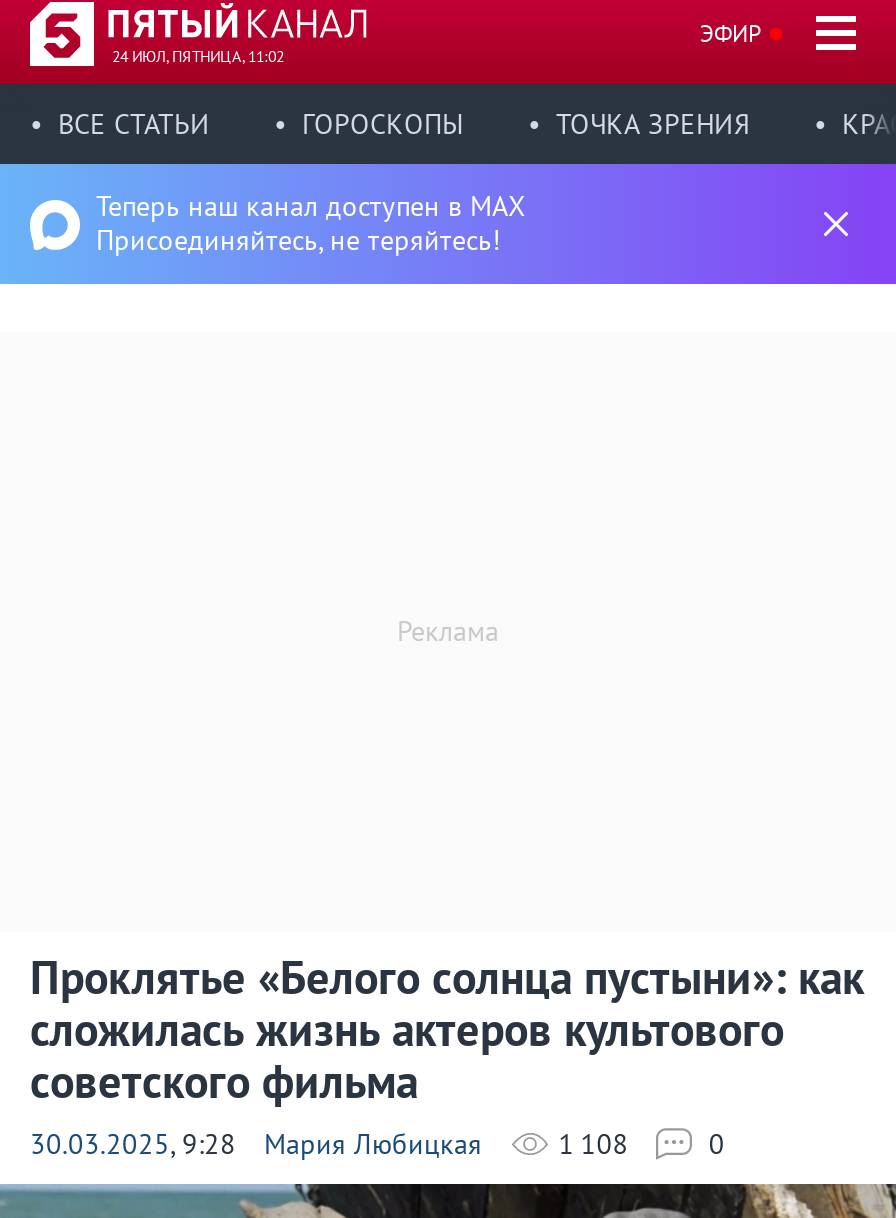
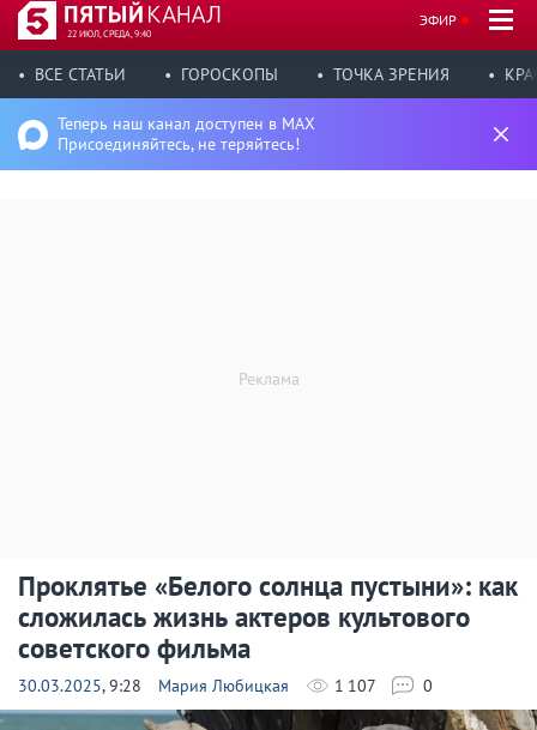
- 24 ИЮЛ, ПЯТНИЦА, 11:02
+ 22 ИЮЛ, СРЕДА, 9:40

- 1 108
+ 1 107
